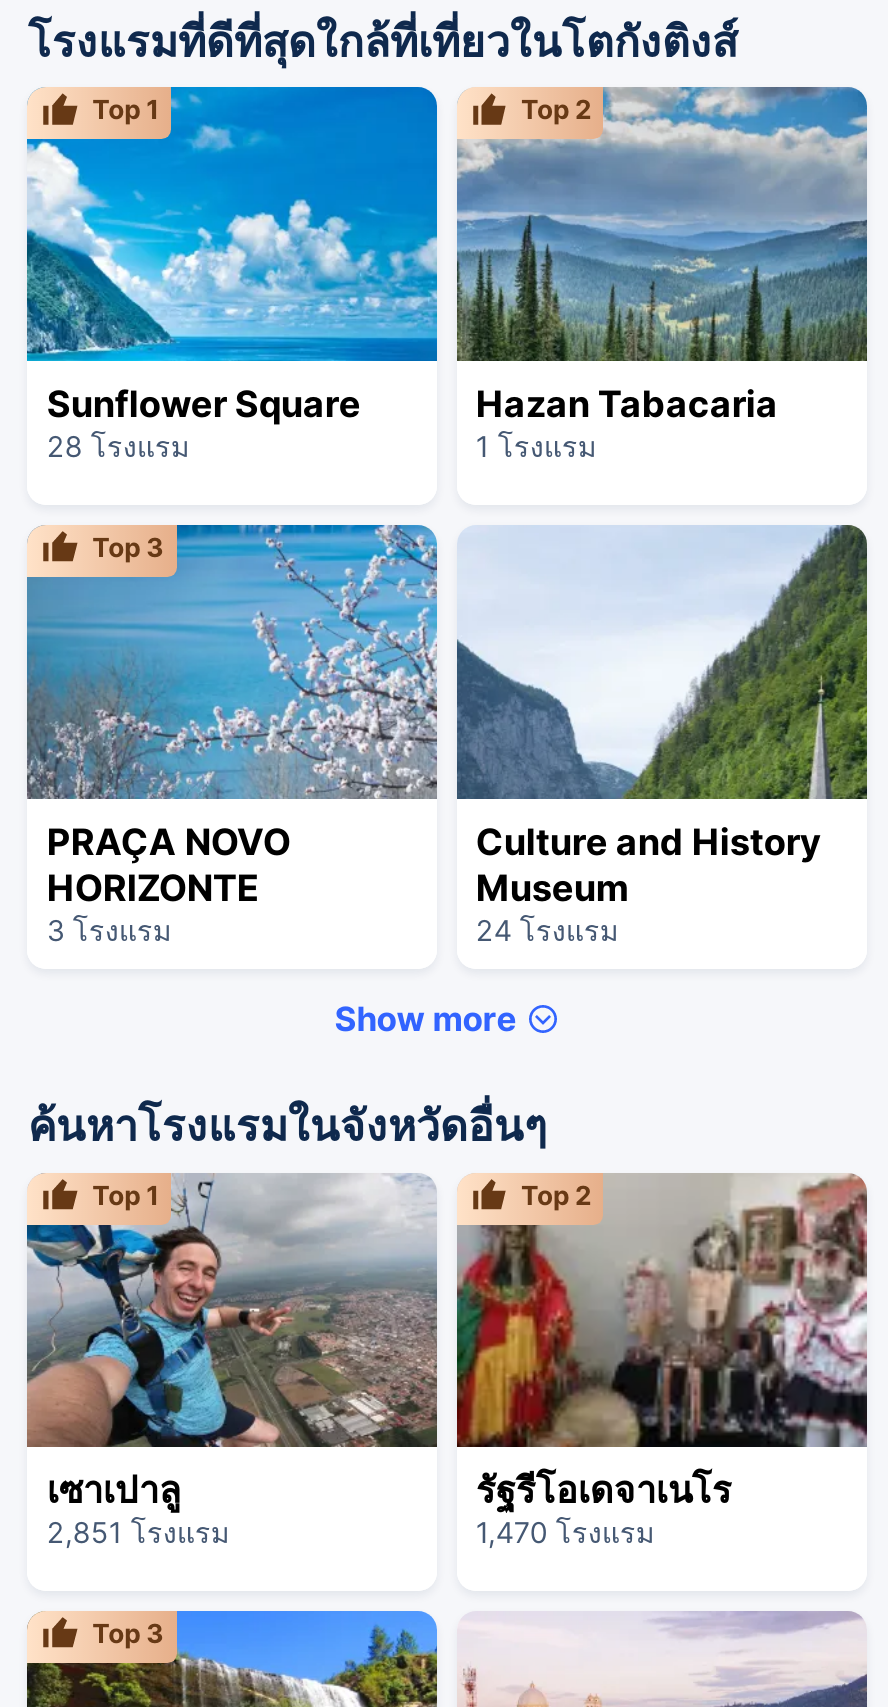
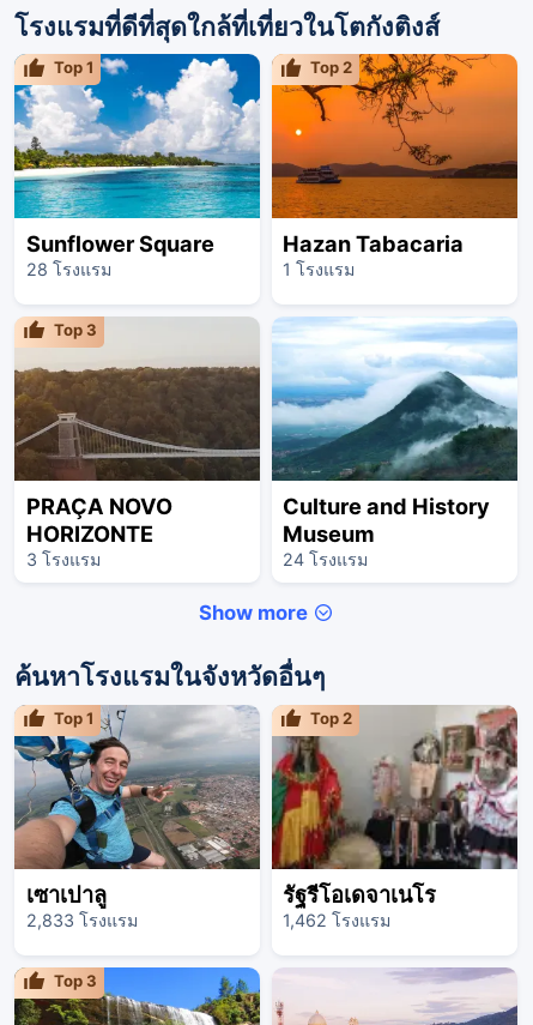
- [image]
+ [image]

- [image]
+ [image]

- [image]
+ [image]

- [image]
+ [image]

- 2,851 โรงแรม
+ 2,833 โรงแรม

- 1,470 โรงแรม
+ 1,462 โรงแรม
